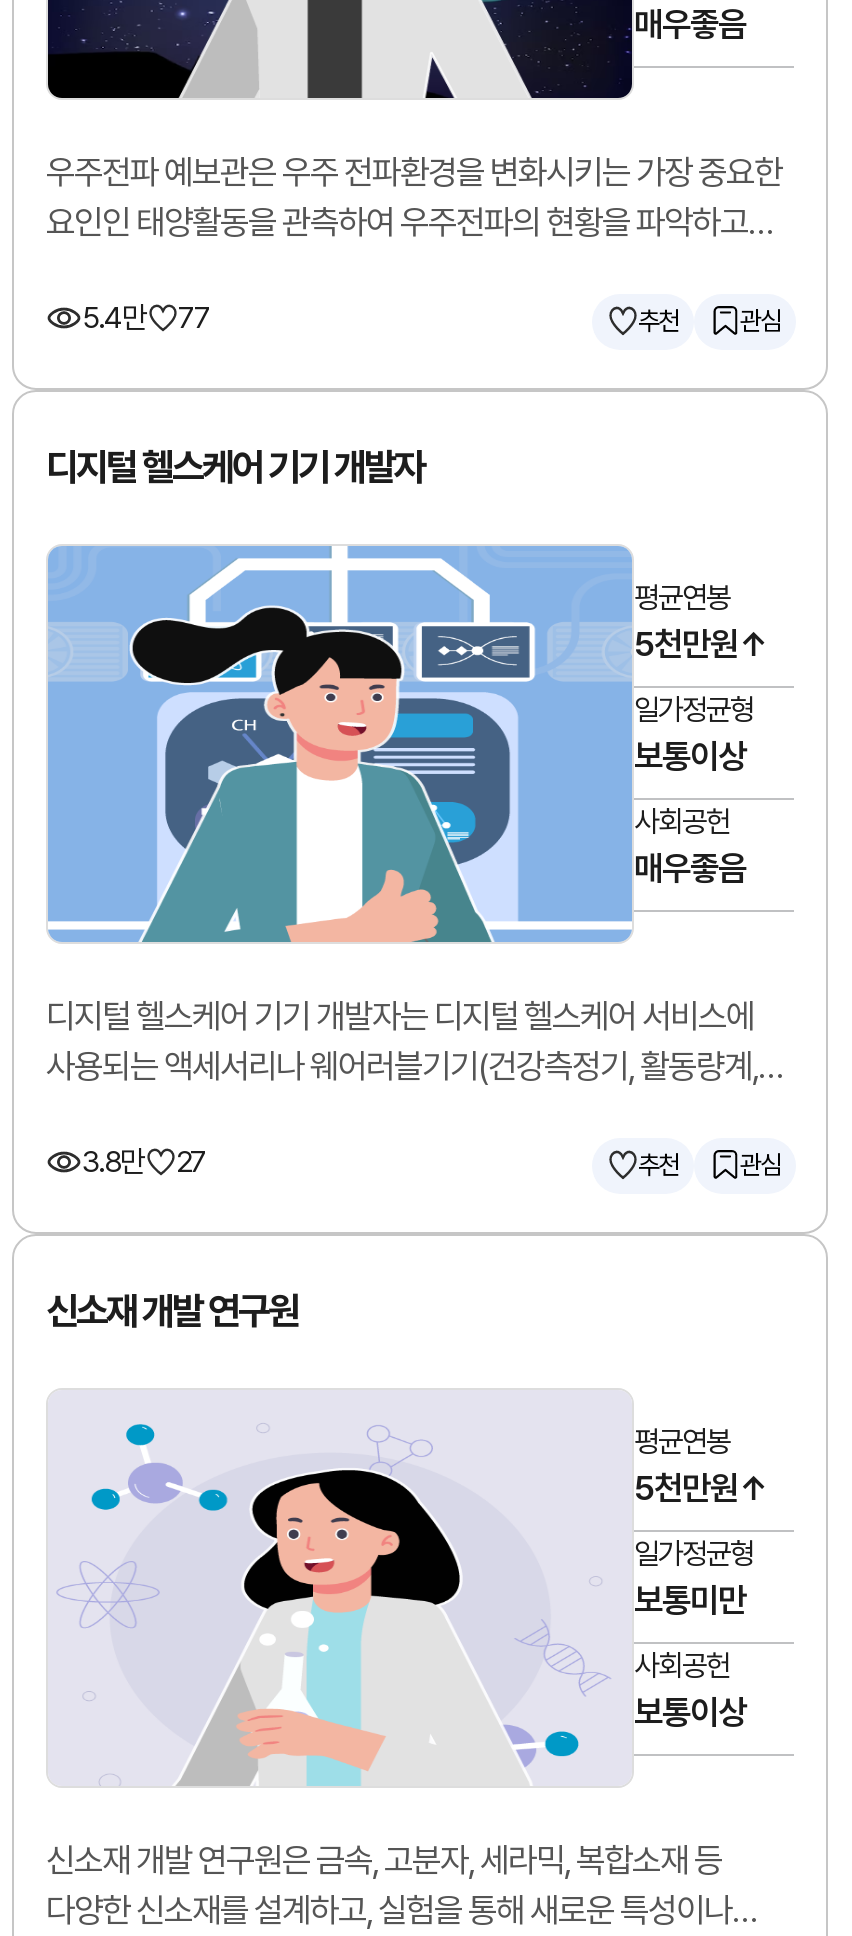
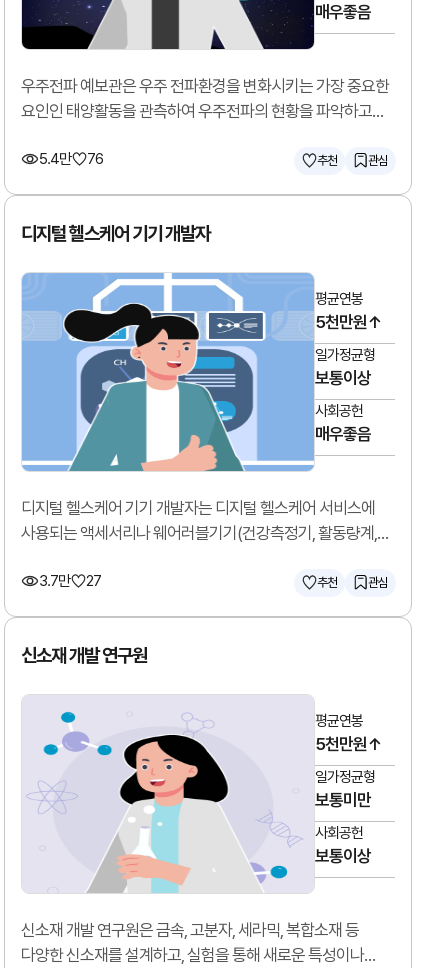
- 5.4만 77
+ 5.4만 76

- 3.8만 27
+ 3.7만 27
